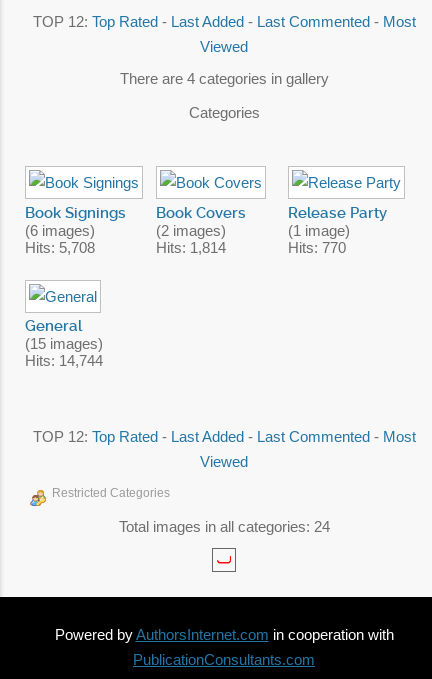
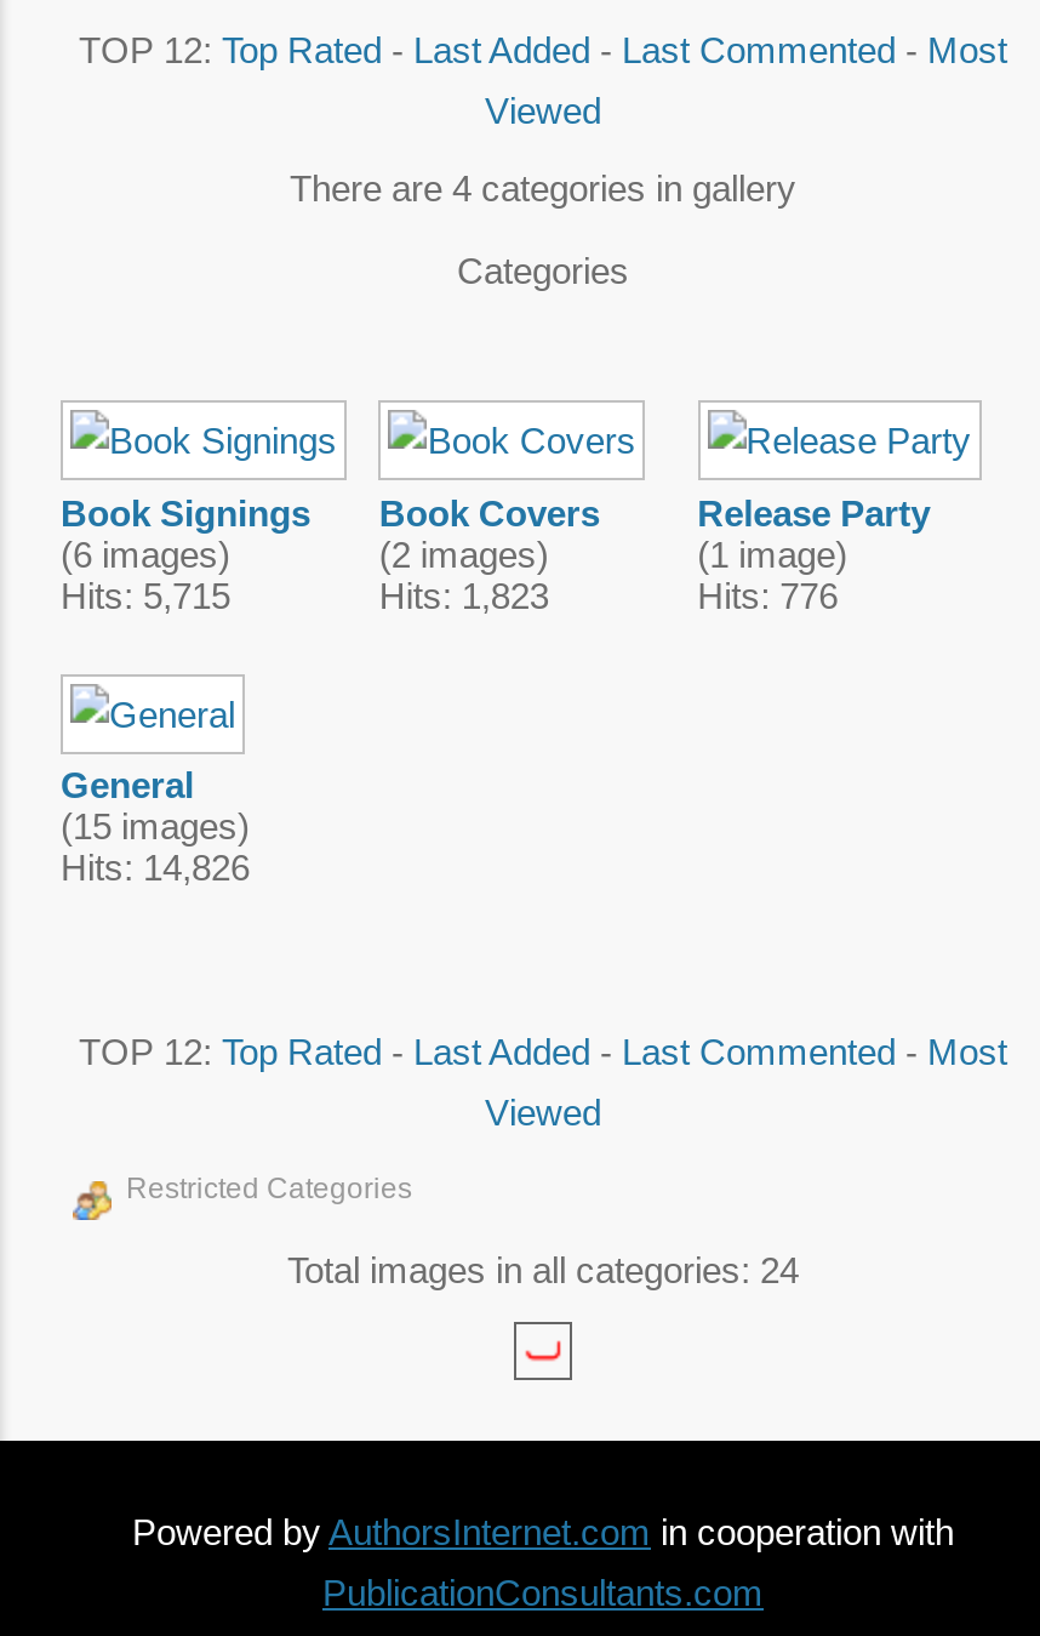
- Hits: 5,708
+ Hits: 5,715

- Hits: 1,814
+ Hits: 1,823

- Hits: 770
+ Hits: 776

- Hits: 14,744
+ Hits: 14,826
